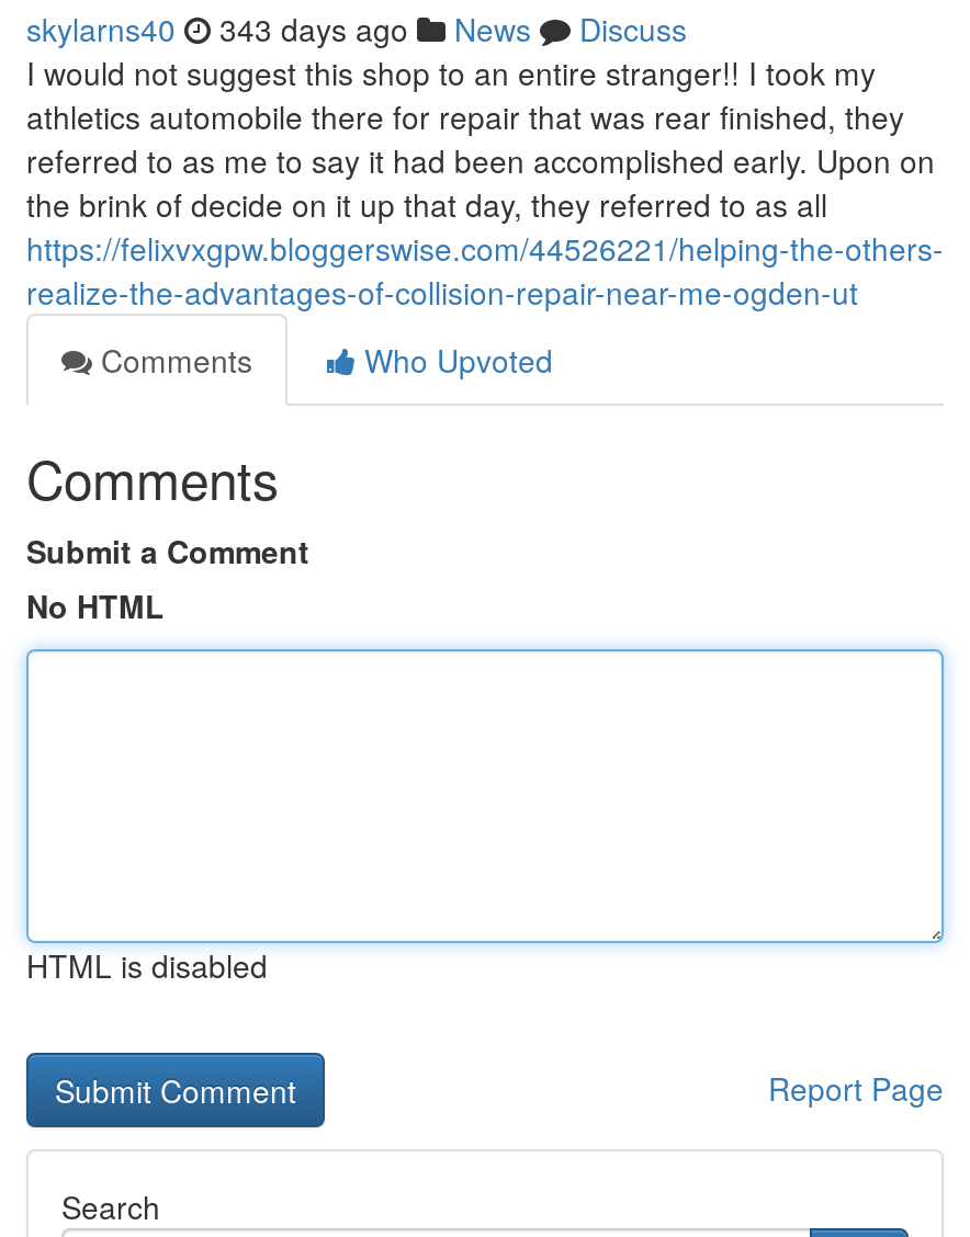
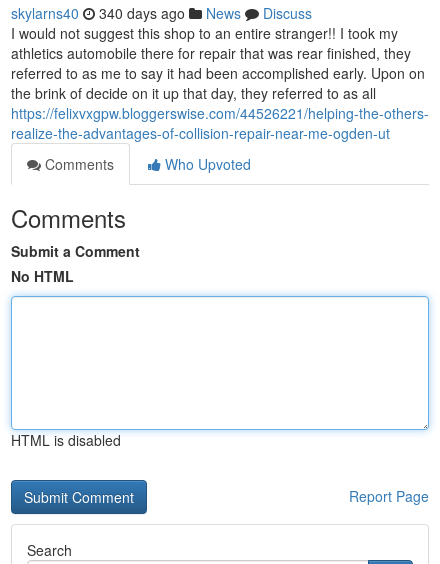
- skylarns40 343 days ago News Discuss
+ skylarns40 340 days ago News Discuss
